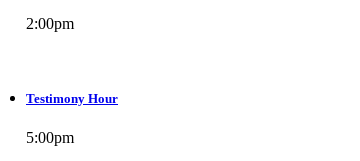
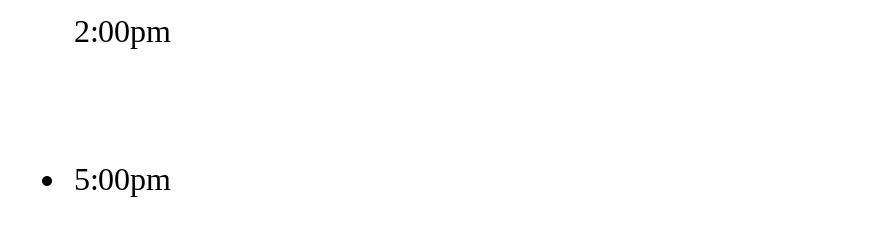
- Testimony Hour
